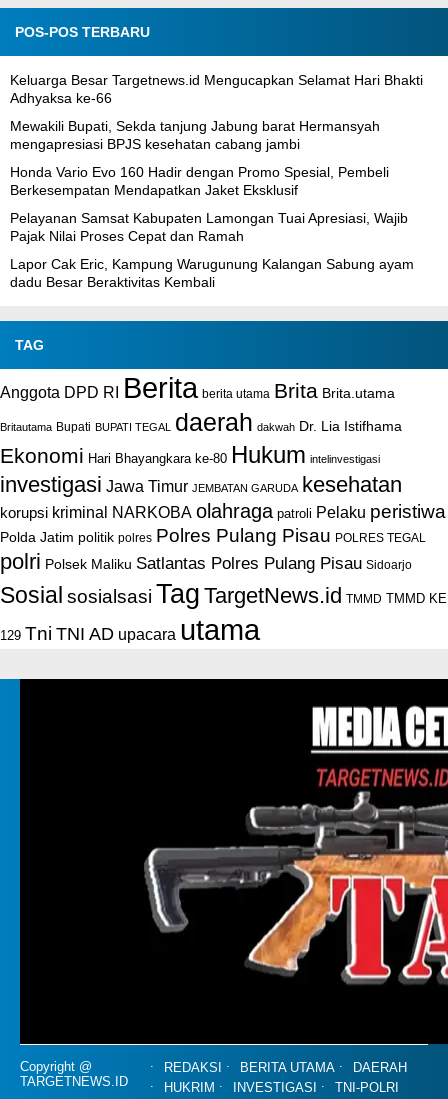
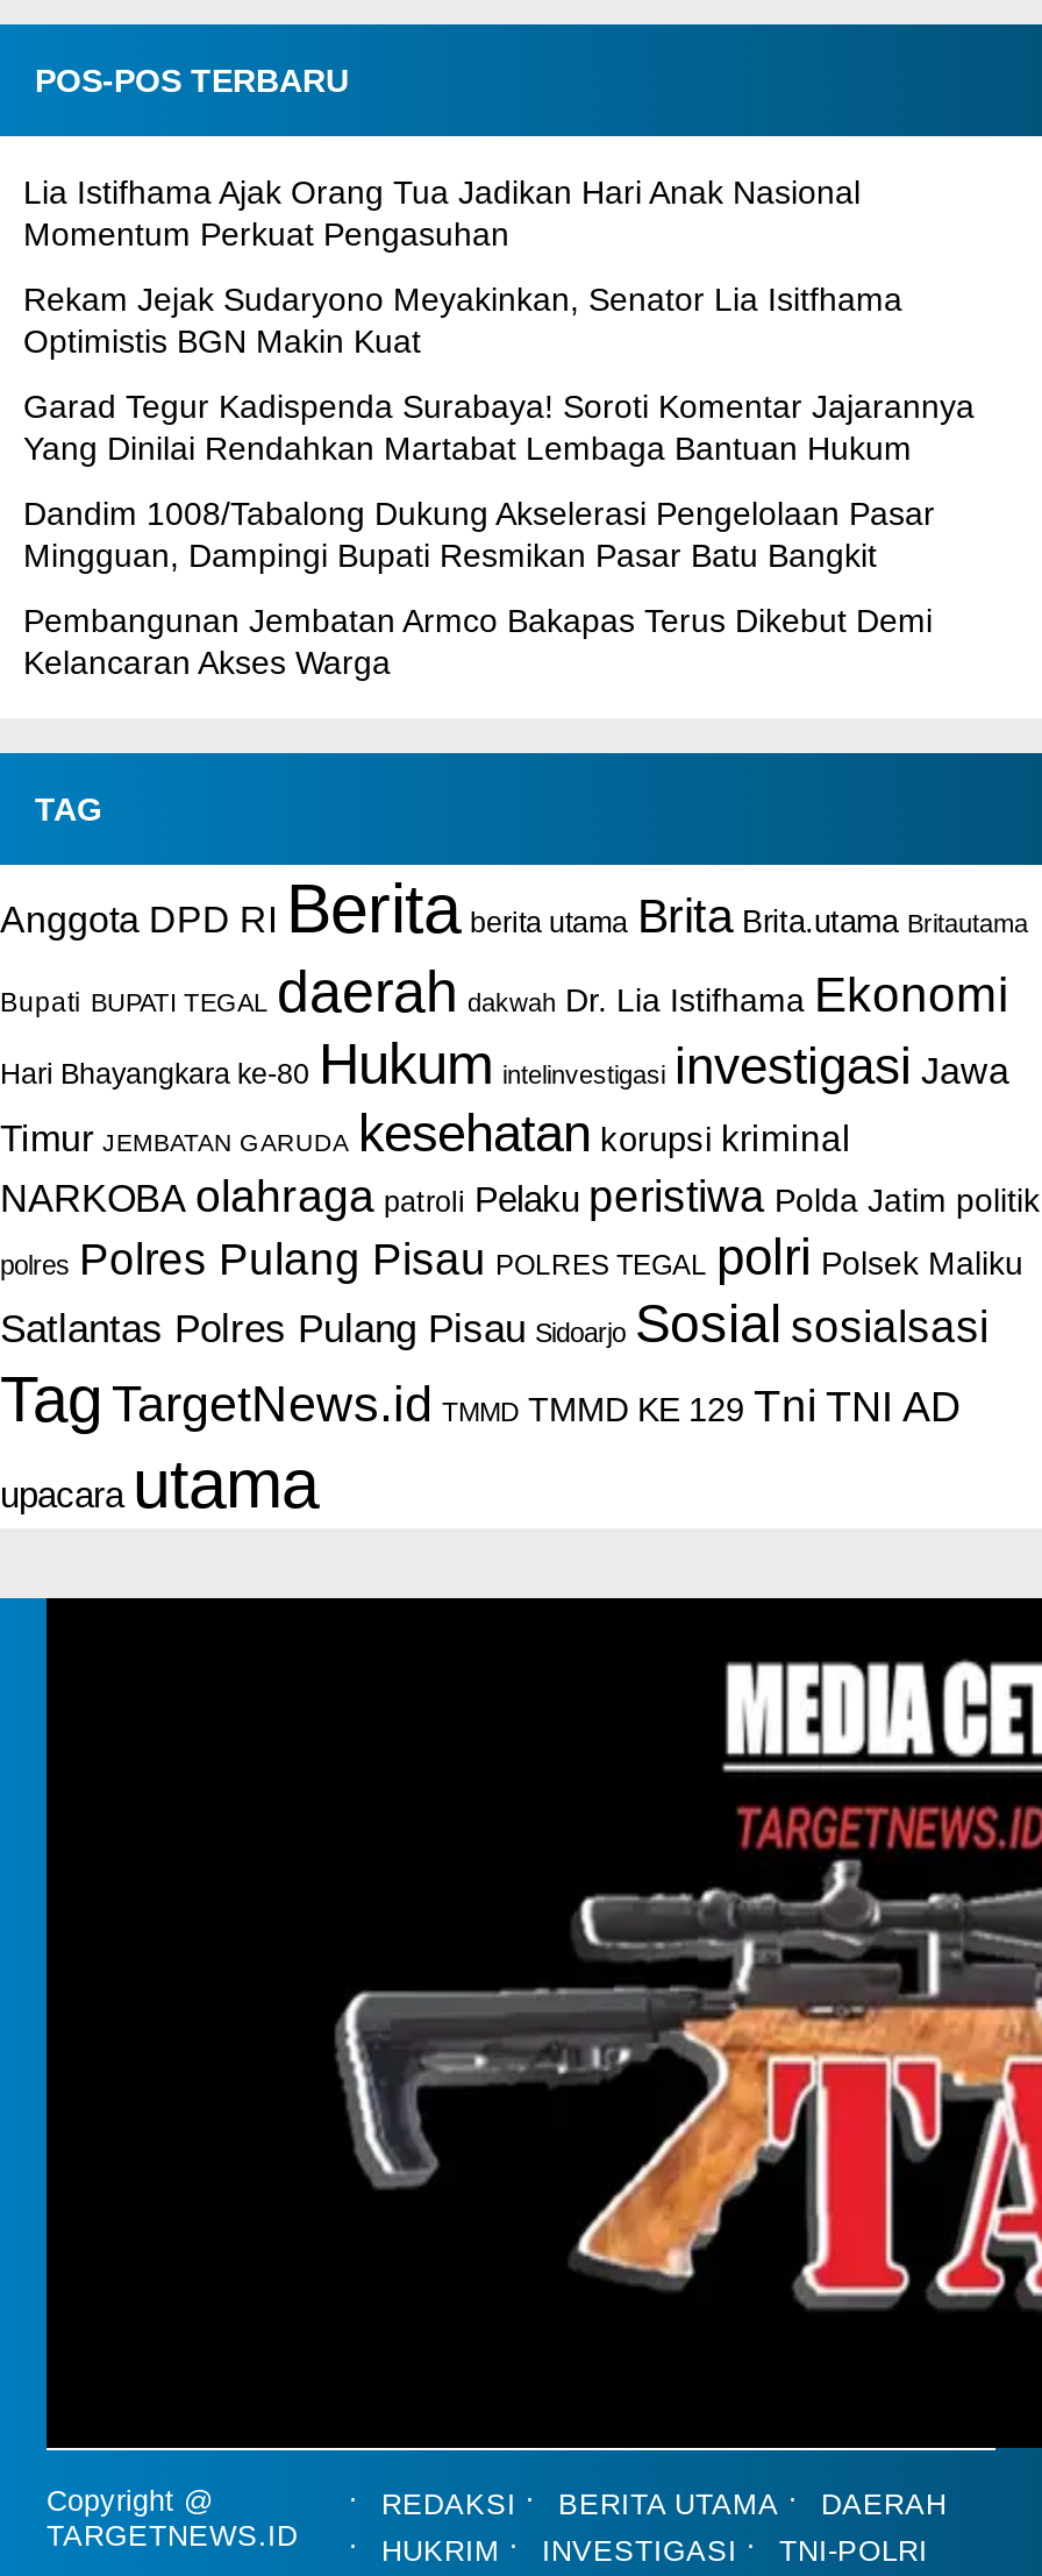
- Keluarga Besar Targetnews.id Mengucapkan Selamat Hari Bhakti
- Adhyaksa ke-66
+ Lia Istifhama Ajak Orang Tua Jadikan Hari Anak Nasional
+ Momentum Perkuat Pengasuhan

- Mewakili Bupati, Sekda tanjung Jabung barat Hermansyah
- mengapresiasi BPJS kesehatan cabang jambi
+ Rekam Jejak Sudaryono Meyakinkan, Senator Lia Isitfhama
+ Optimistis BGN Makin Kuat

- Honda Vario Evo 160 Hadir dengan Promo Spesial, Pembeli
- Berkesempatan Mendapatkan Jaket Eksklusif
+ Garad Tegur Kadispenda Surabaya! Soroti Komentar Jajarannya
+ Yang Dinilai Rendahkan Martabat Lembaga Bantuan Hukum

- Pelayanan Samsat Kabupaten Lamongan Tuai Apresiasi, Wajib
- Pajak Nilai Proses Cepat dan Ramah
+ Dandim 1008/Tabalong Dukung Akselerasi Pengelolaan Pasar
+ Mingguan, Dampingi Bupati Resmikan Pasar Batu Bangkit

- Lapor Cak Eric, Kampung Warugunung Kalangan Sabung ayam
- dadu Besar Beraktivitas Kembali
+ Pembangunan Jembatan Armco Bakapas Terus Dikebut Demi
+ Kelancaran Akses Warga
